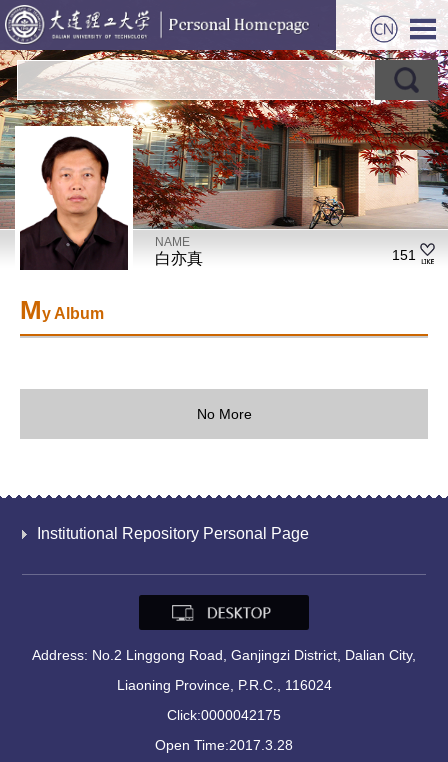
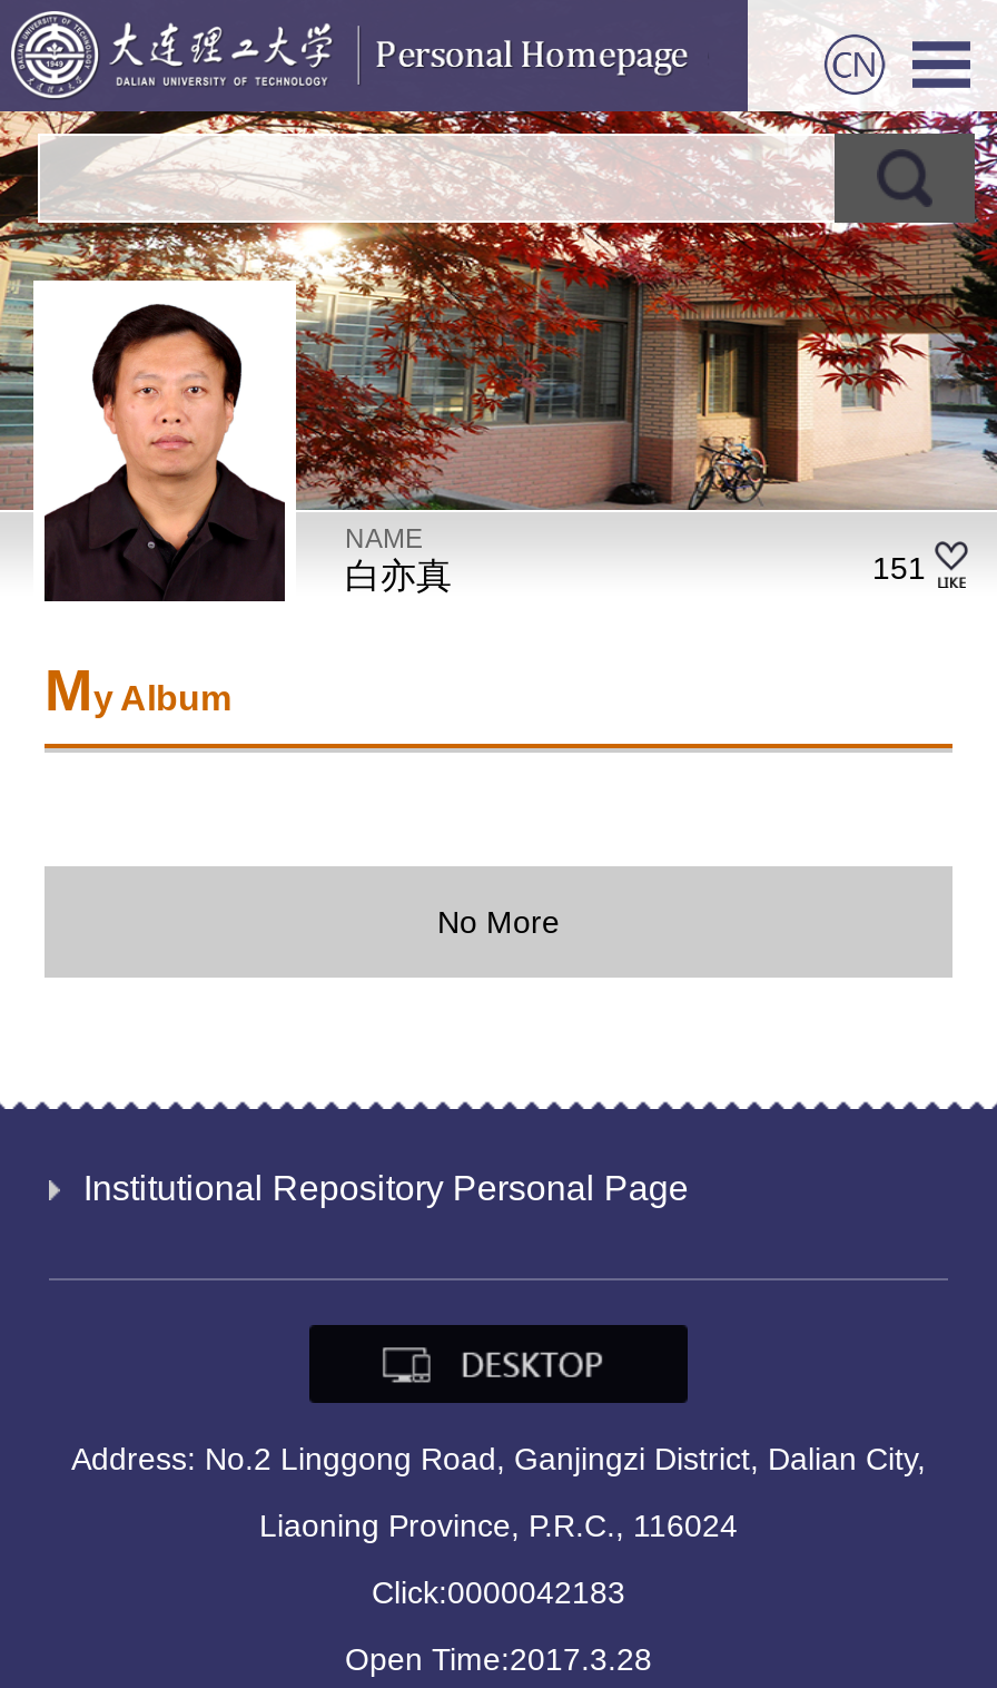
- Click:0000042175
+ Click:0000042183
